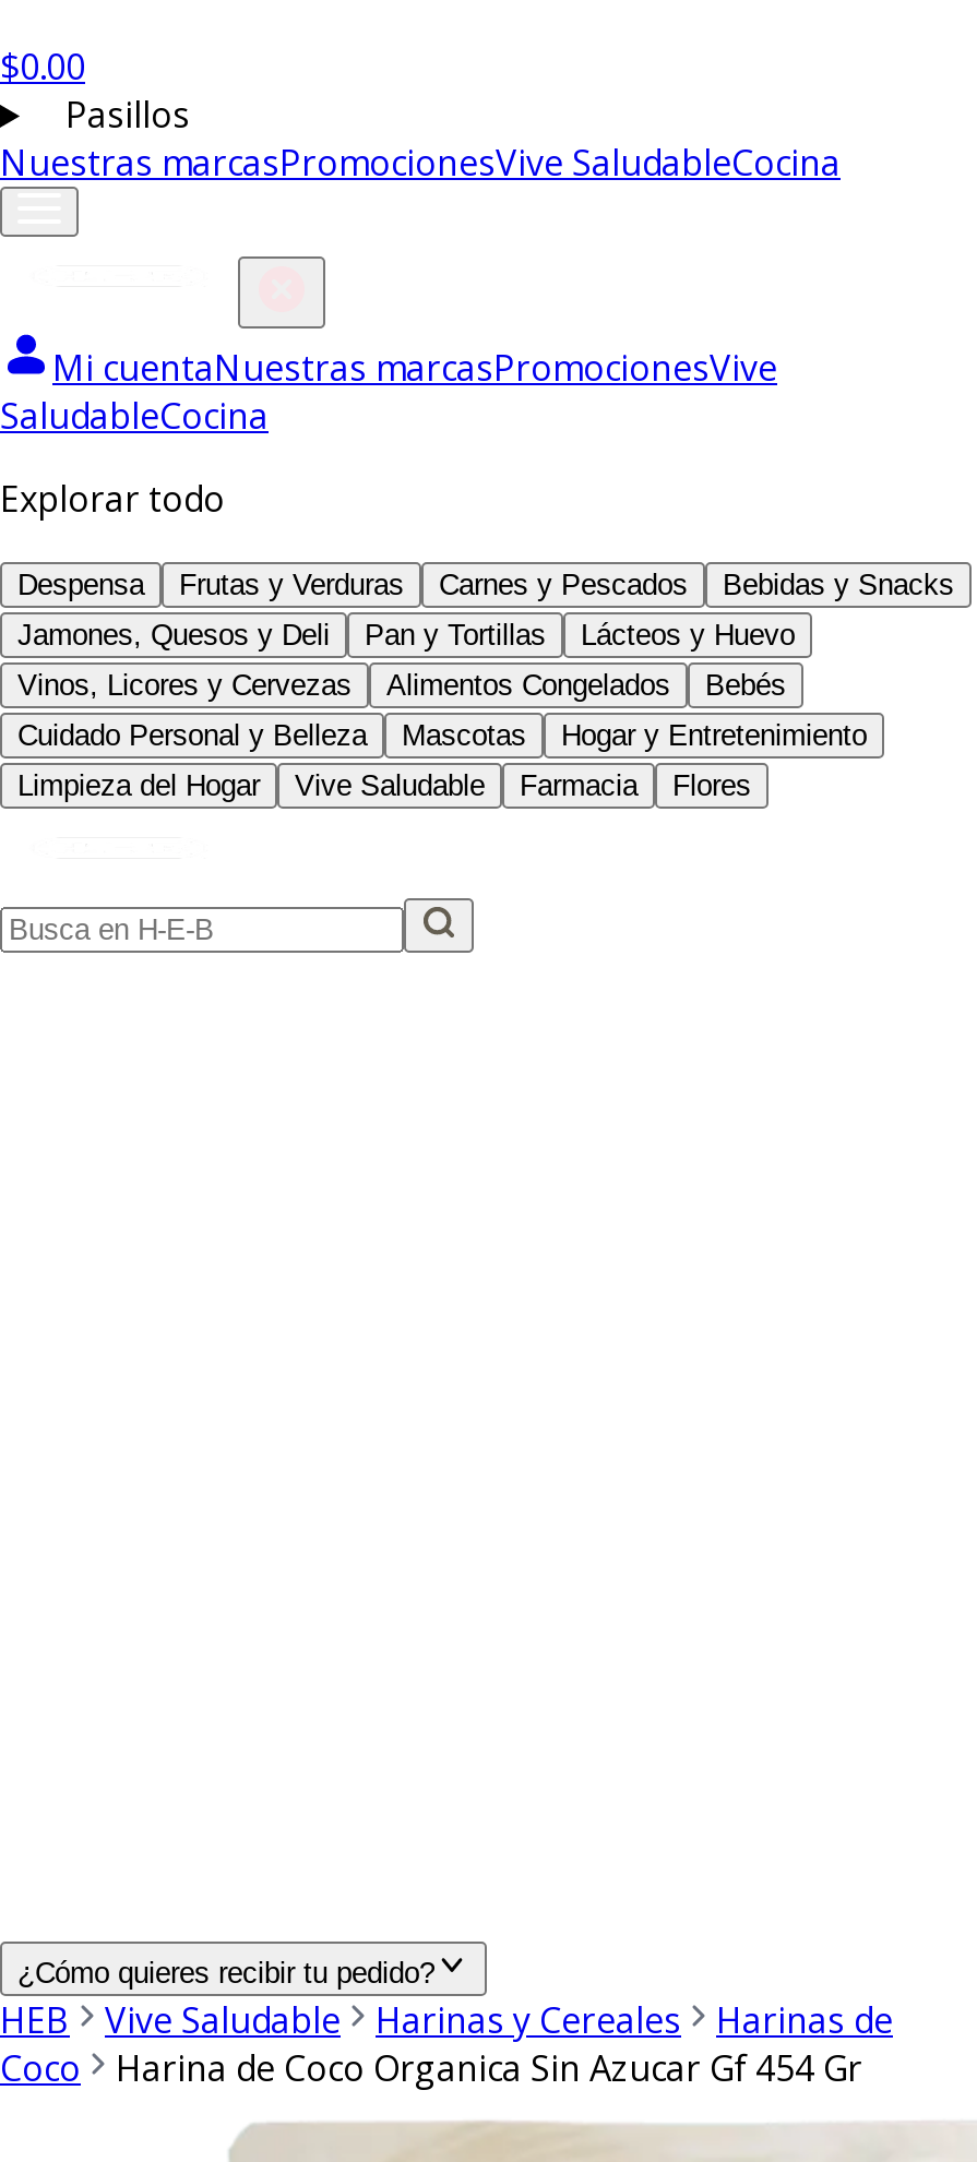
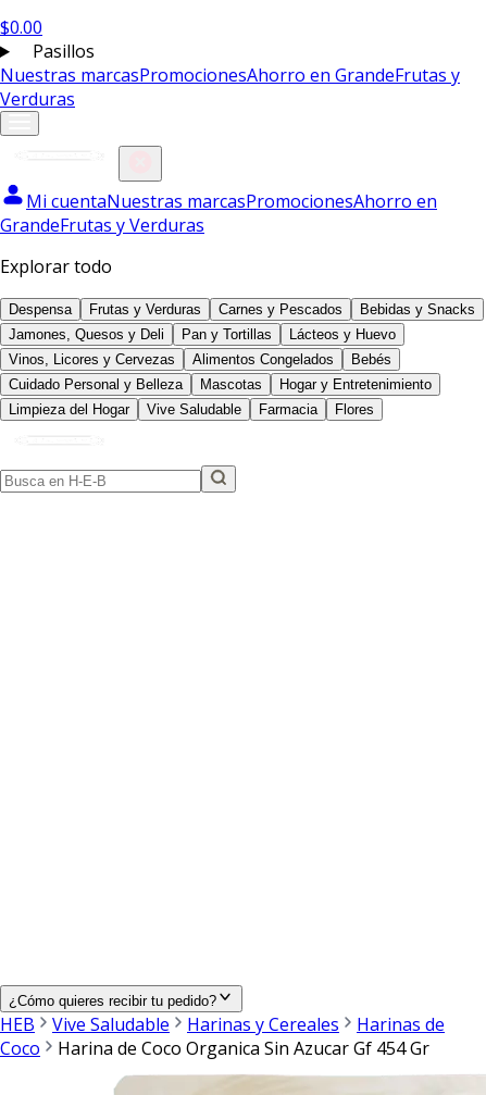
- Nuestras marcasPromocionesVive SaludableCocina
+ Nuestras marcasPromocionesAhorro en GrandeFrutas y
+ Verduras

- Mi cuentaNuestras marcasPromocionesVive
- SaludableCocina
+ Mi cuentaNuestras marcasPromocionesAhorro en
+ GrandeFrutas y Verduras
